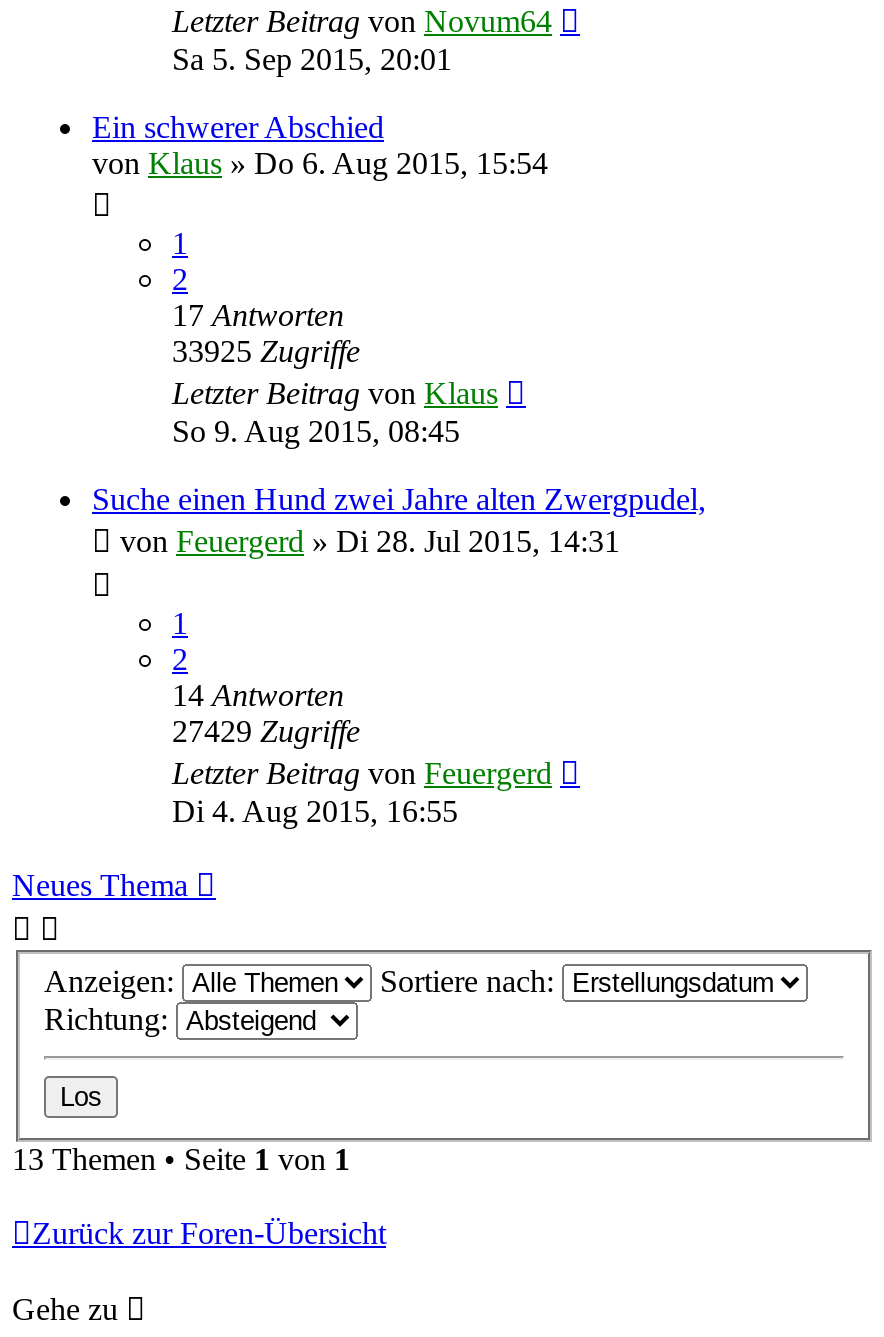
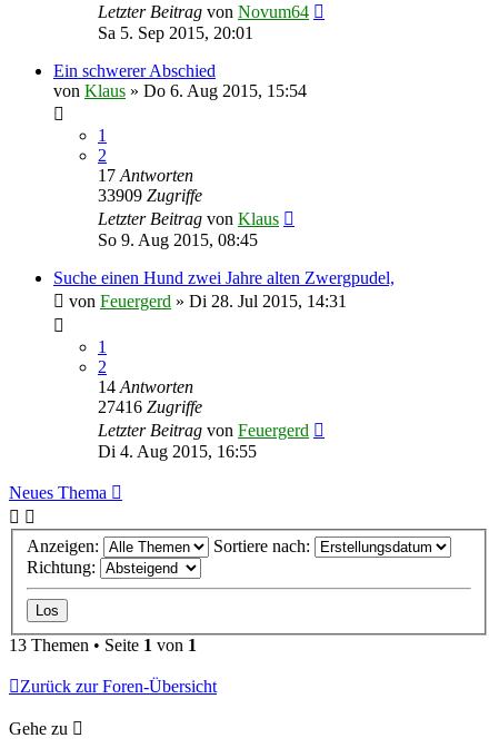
- 33925 Zugriffe
+ 33909 Zugriffe

- 27429 Zugriffe
+ 27416 Zugriffe
